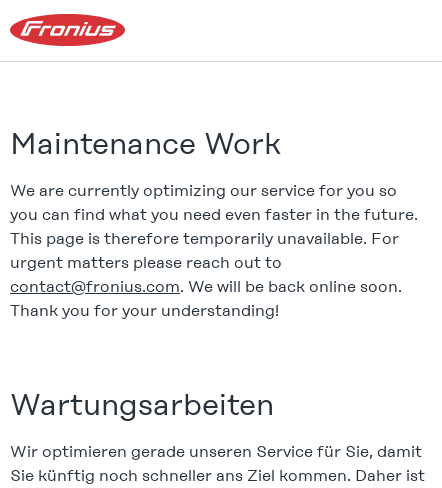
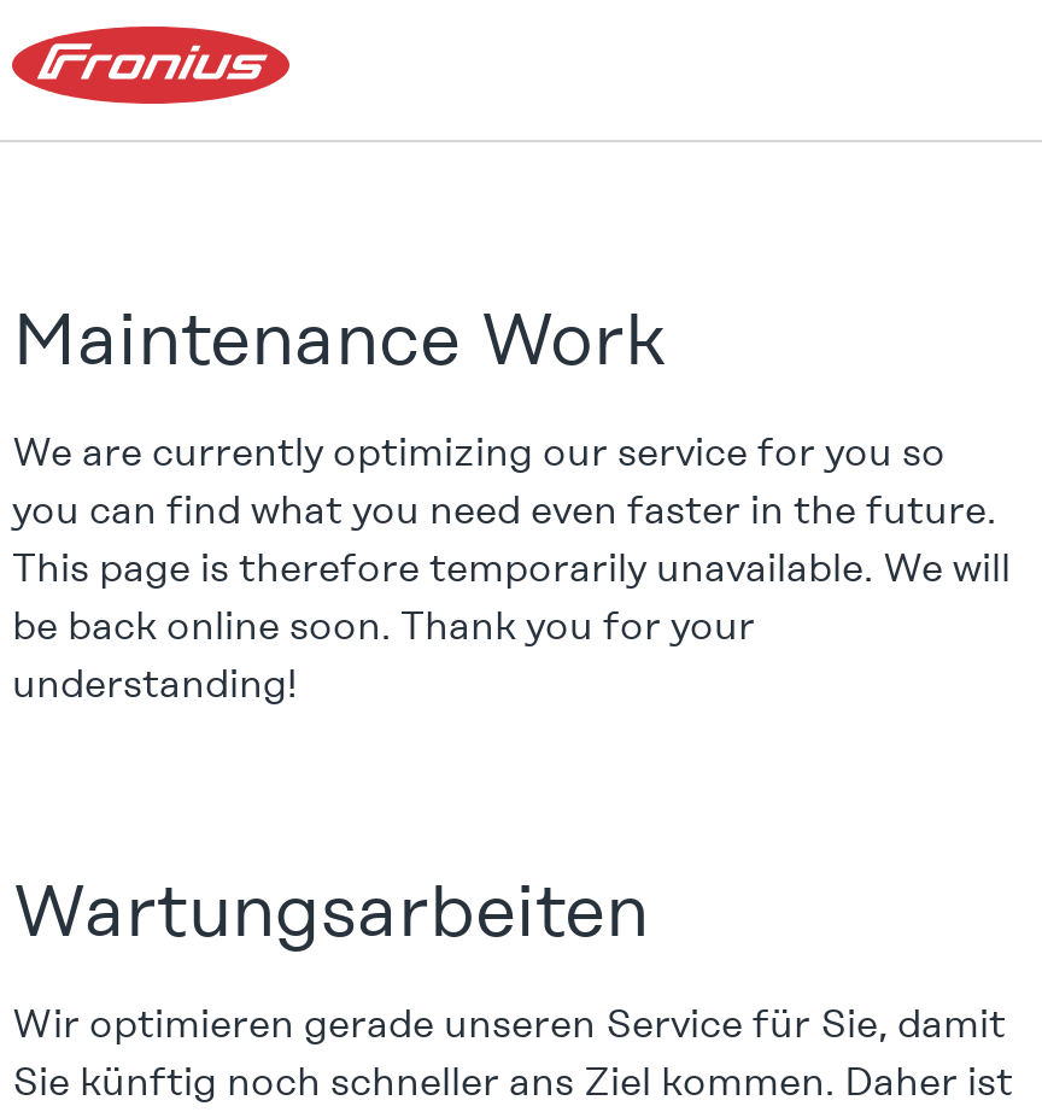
- This page is therefore temporarily unavailable. For
- urgent matters please reach out to
- contact@fronius.com. We will be back online soon.
- Thank you for your understanding!
+ This page is therefore temporarily unavailable. We will
+ be back online soon. Thank you for your
+ understanding!
